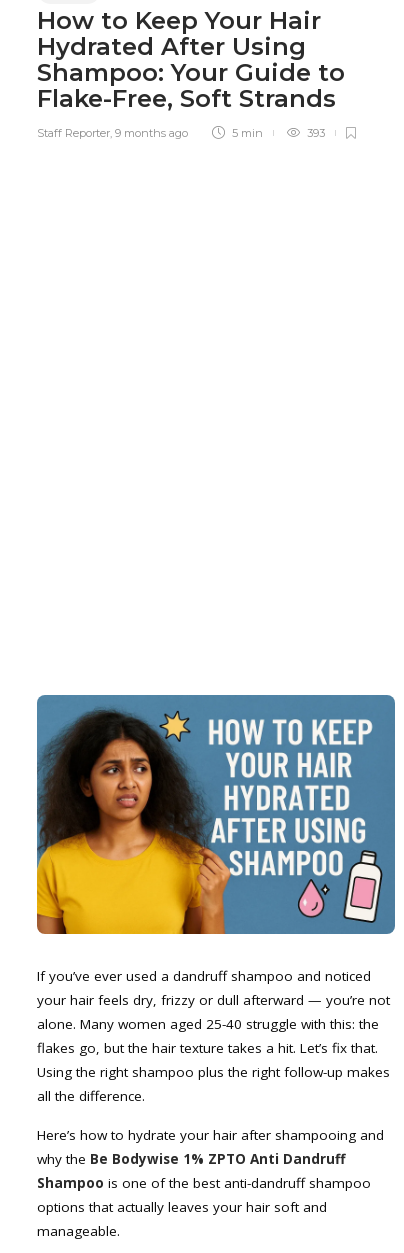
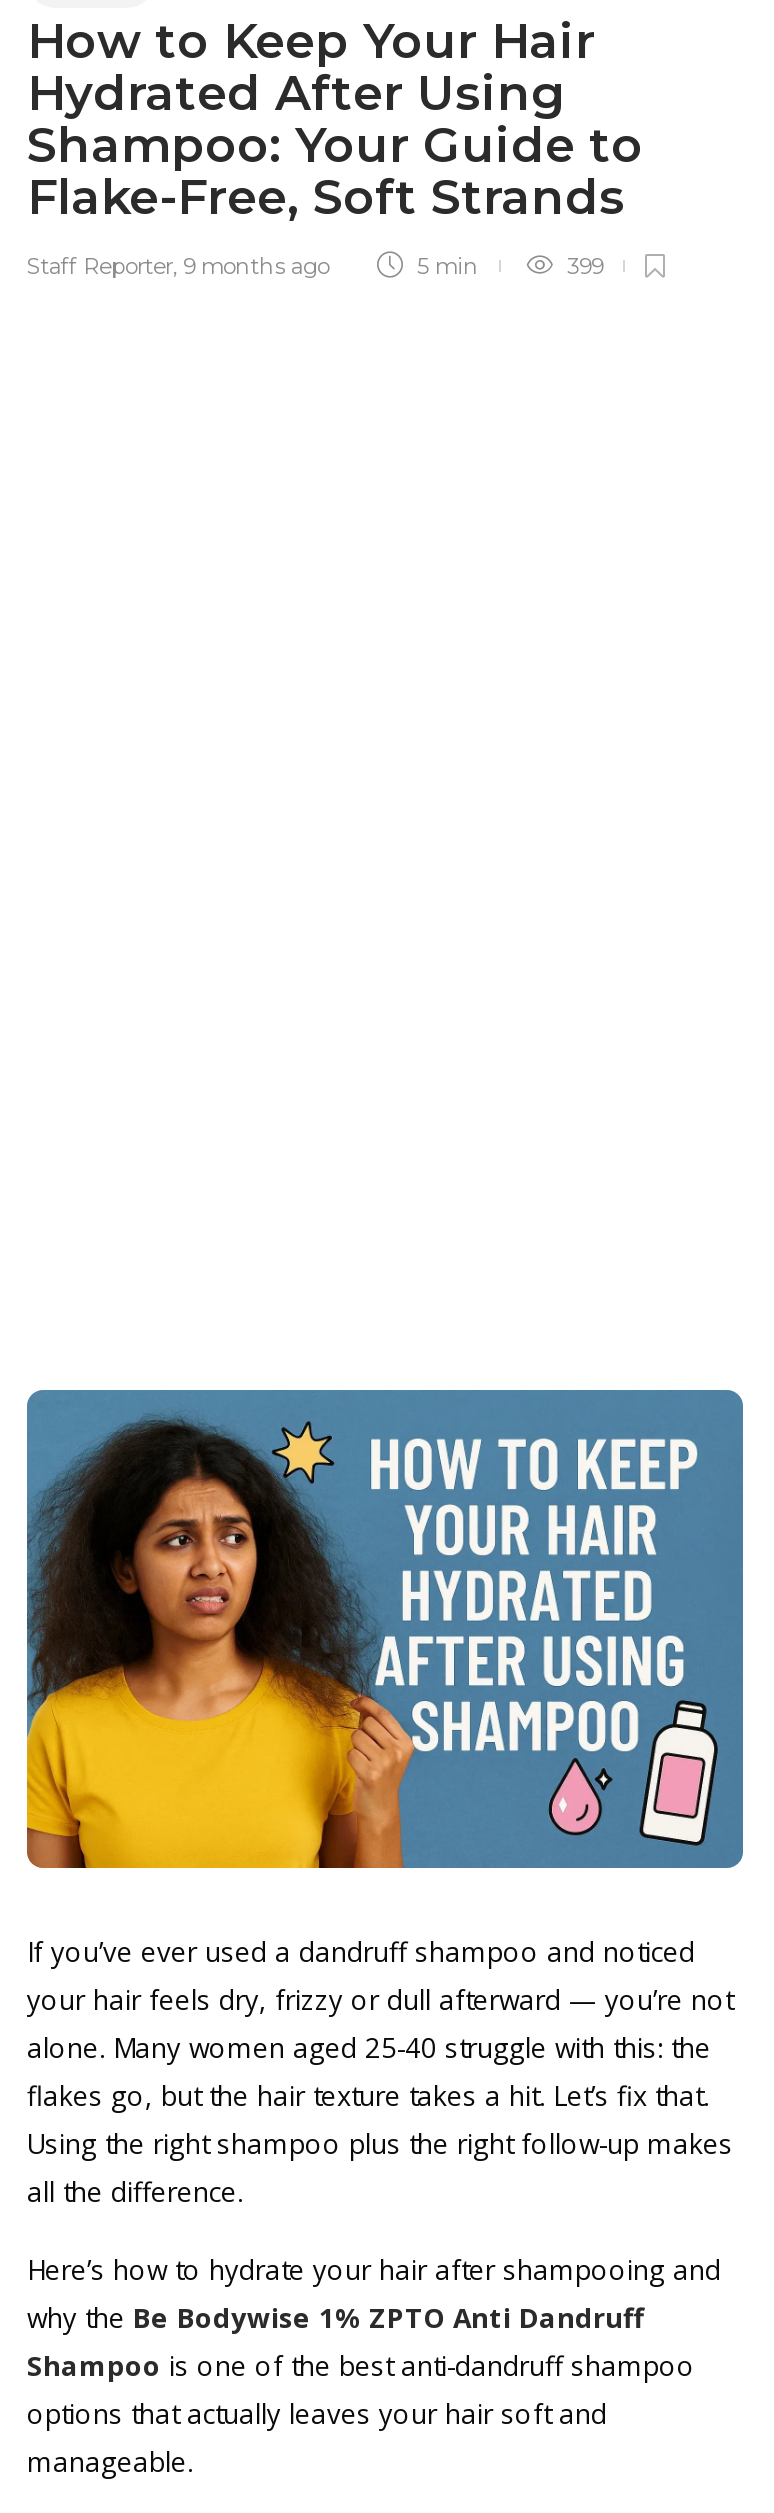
- 393
+ 399
